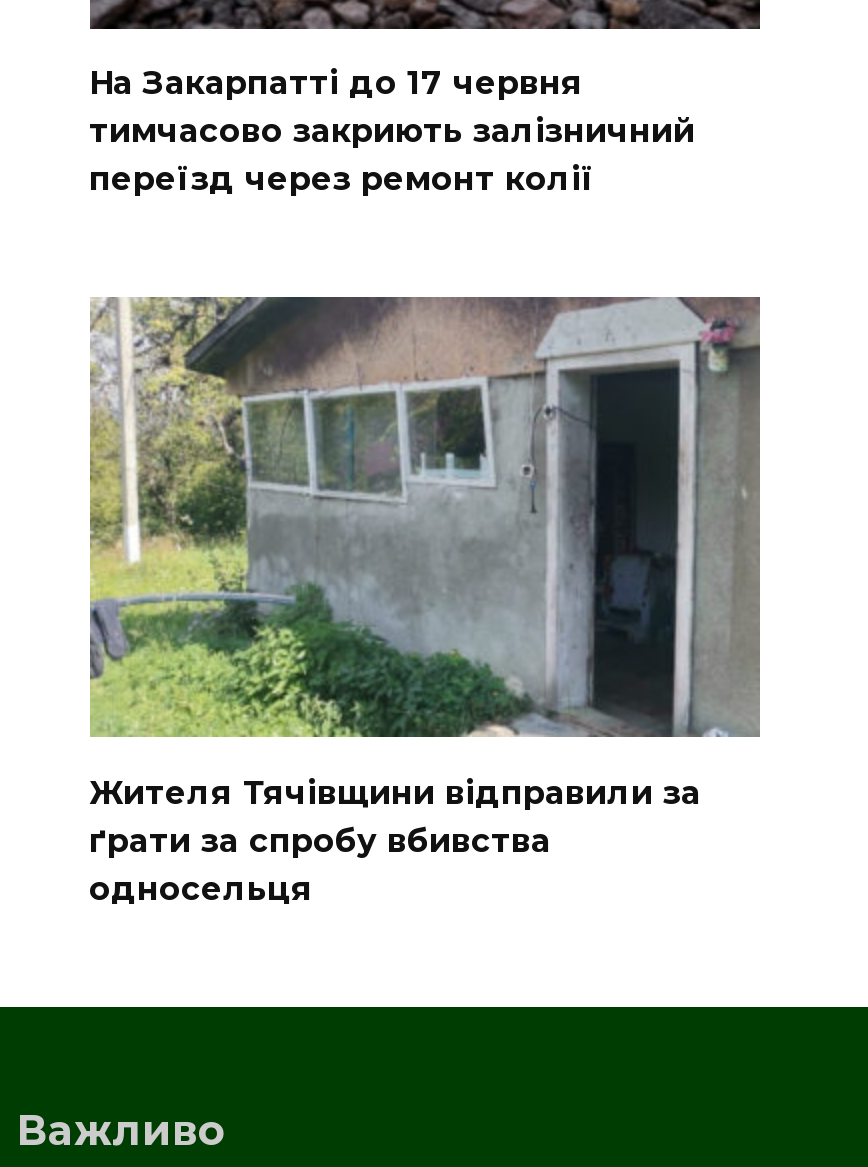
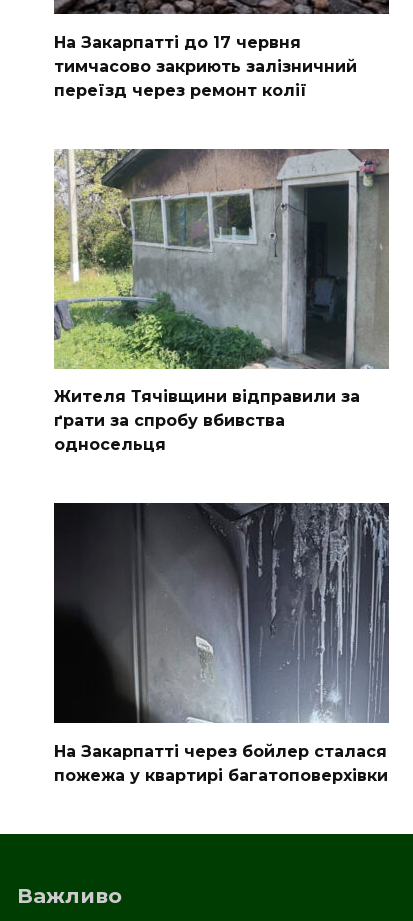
+ [image]
+ На Закарпатті через бойлер сталася
+ пожежа у квартирі багатоповерхівки
